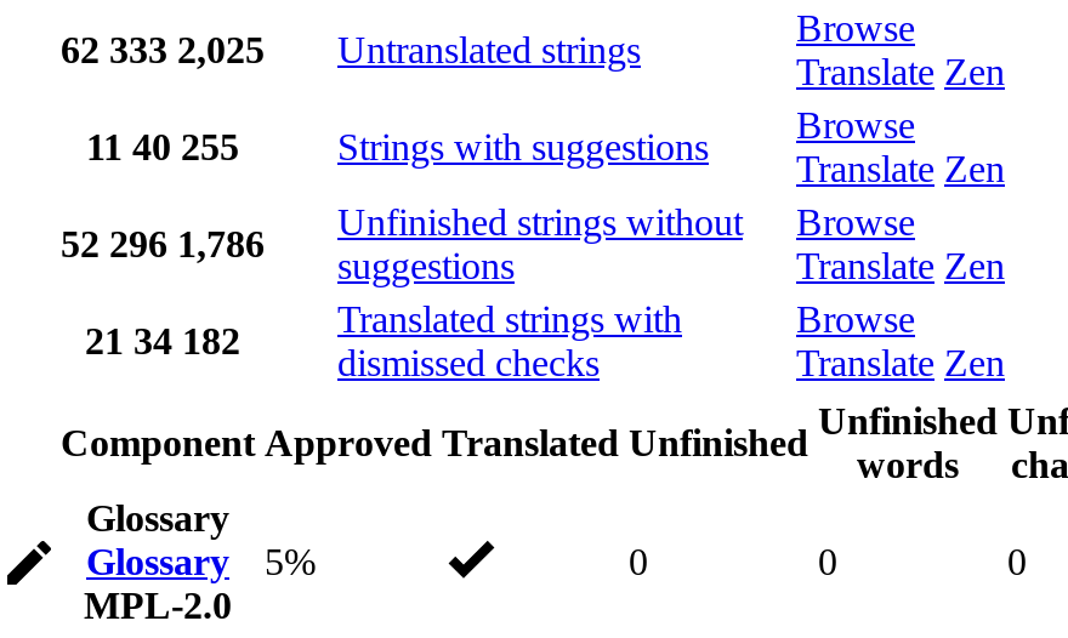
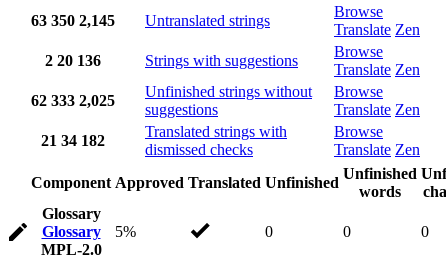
- 62 333 2,025 Untranslated strings
+ 63 350 2,145 Untranslated strings

- 11 40 255
+ 2 20 136

- 52 296 1,786
+ 62 333 2,025
